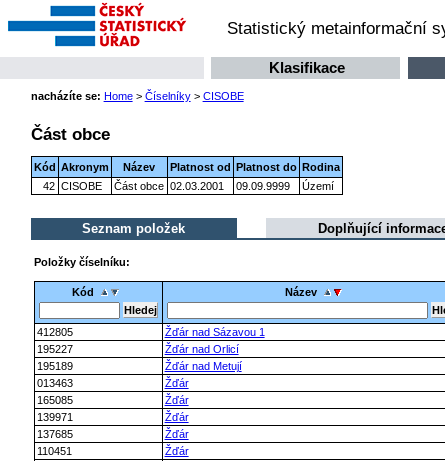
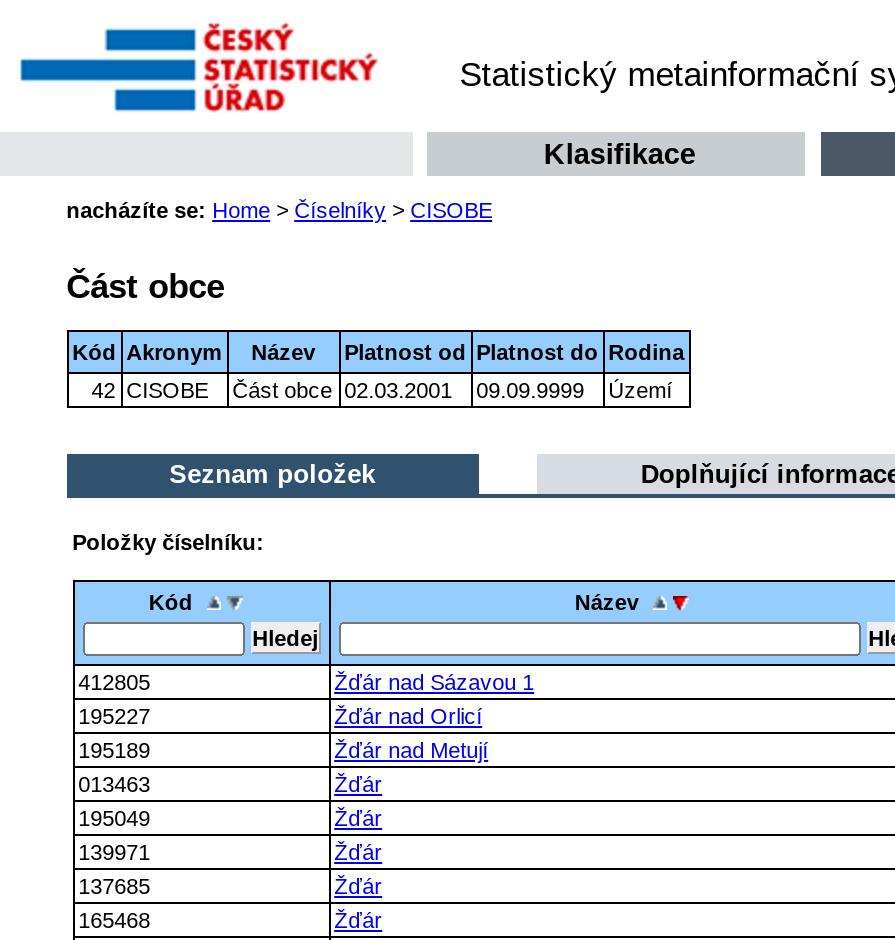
- 165085
+ 195049

- 110451
+ 165468
